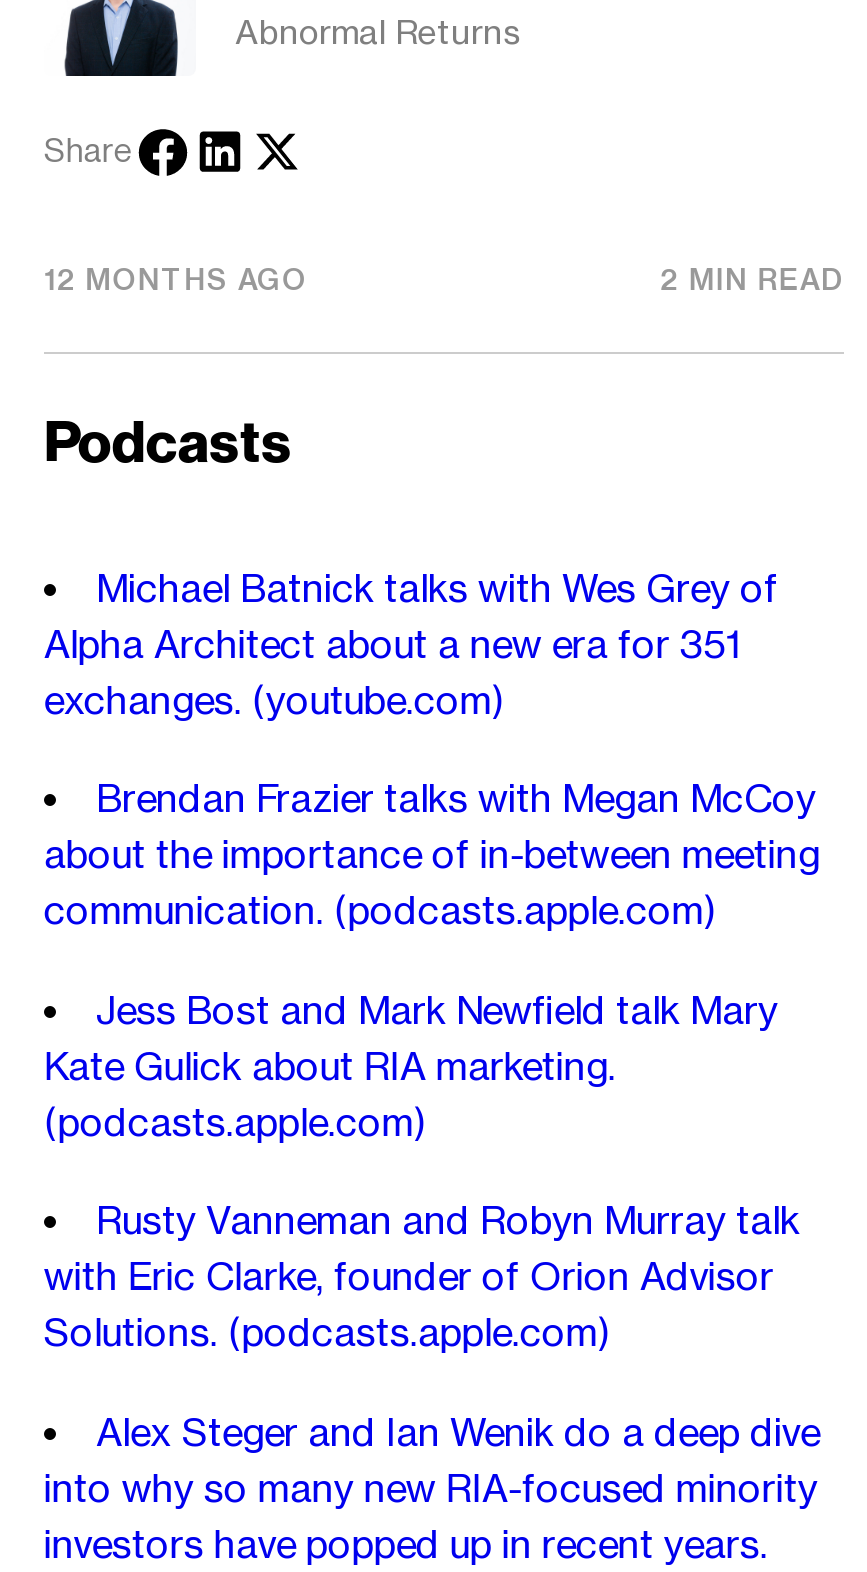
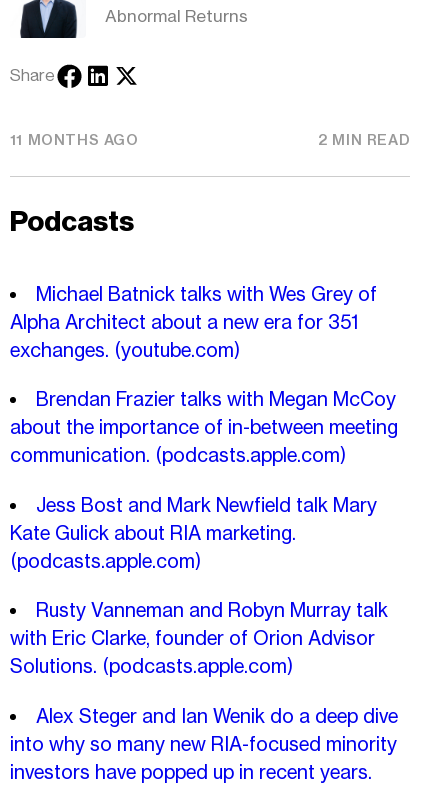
- 12 MONTHS AGO
+ 11 MONTHS AGO
